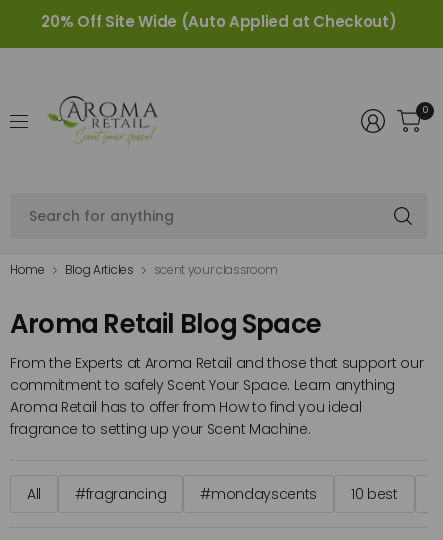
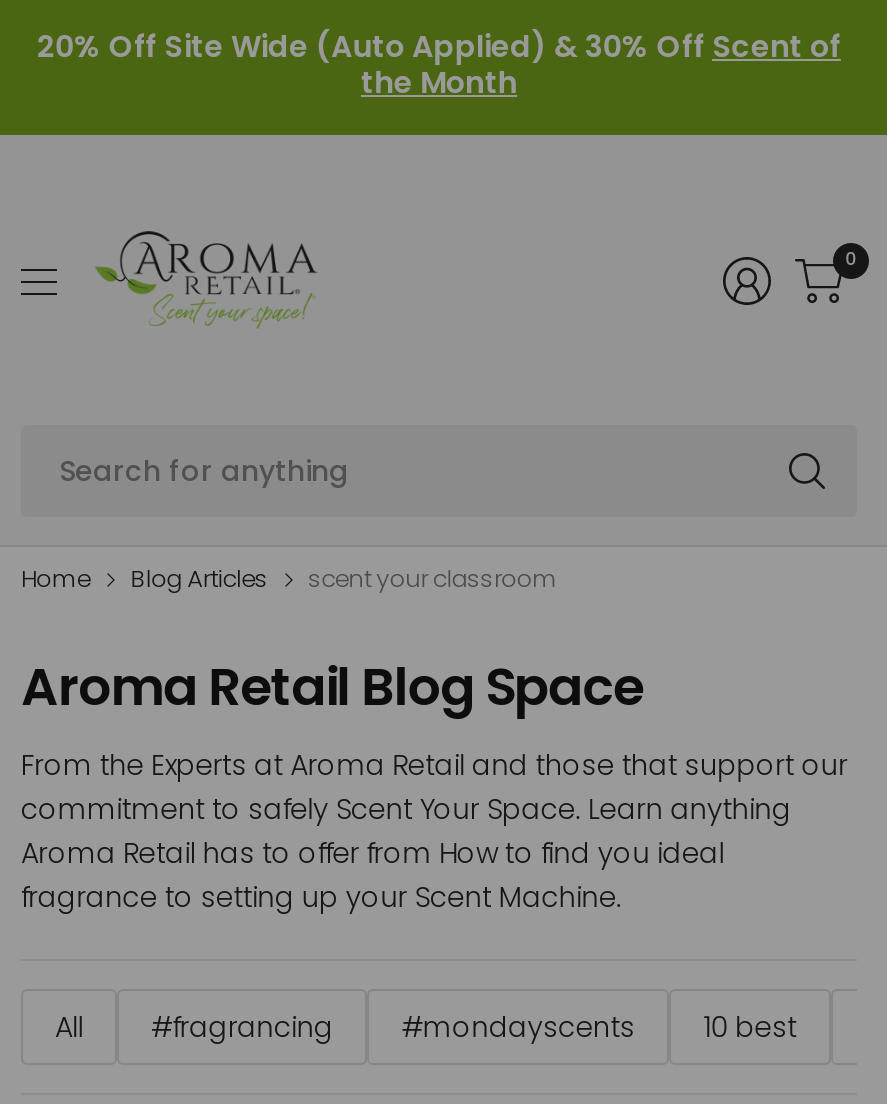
- 20% Off Site Wide (Auto Applied at Checkout)
+ 20% Off Site Wide (Auto Applied) & 30% Off Scent of
+ the Month
